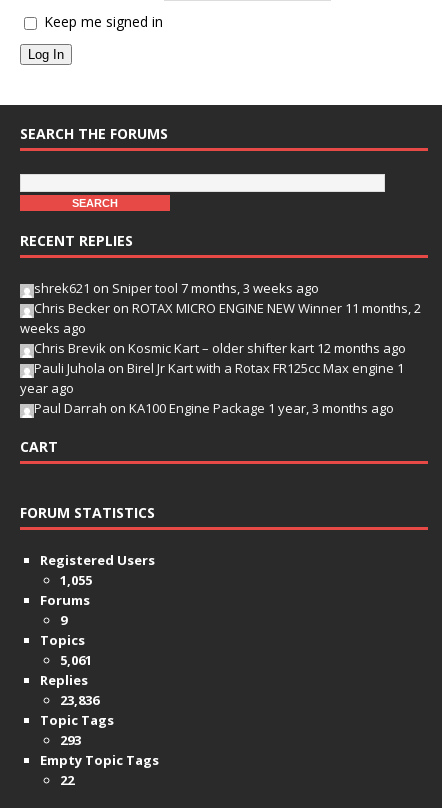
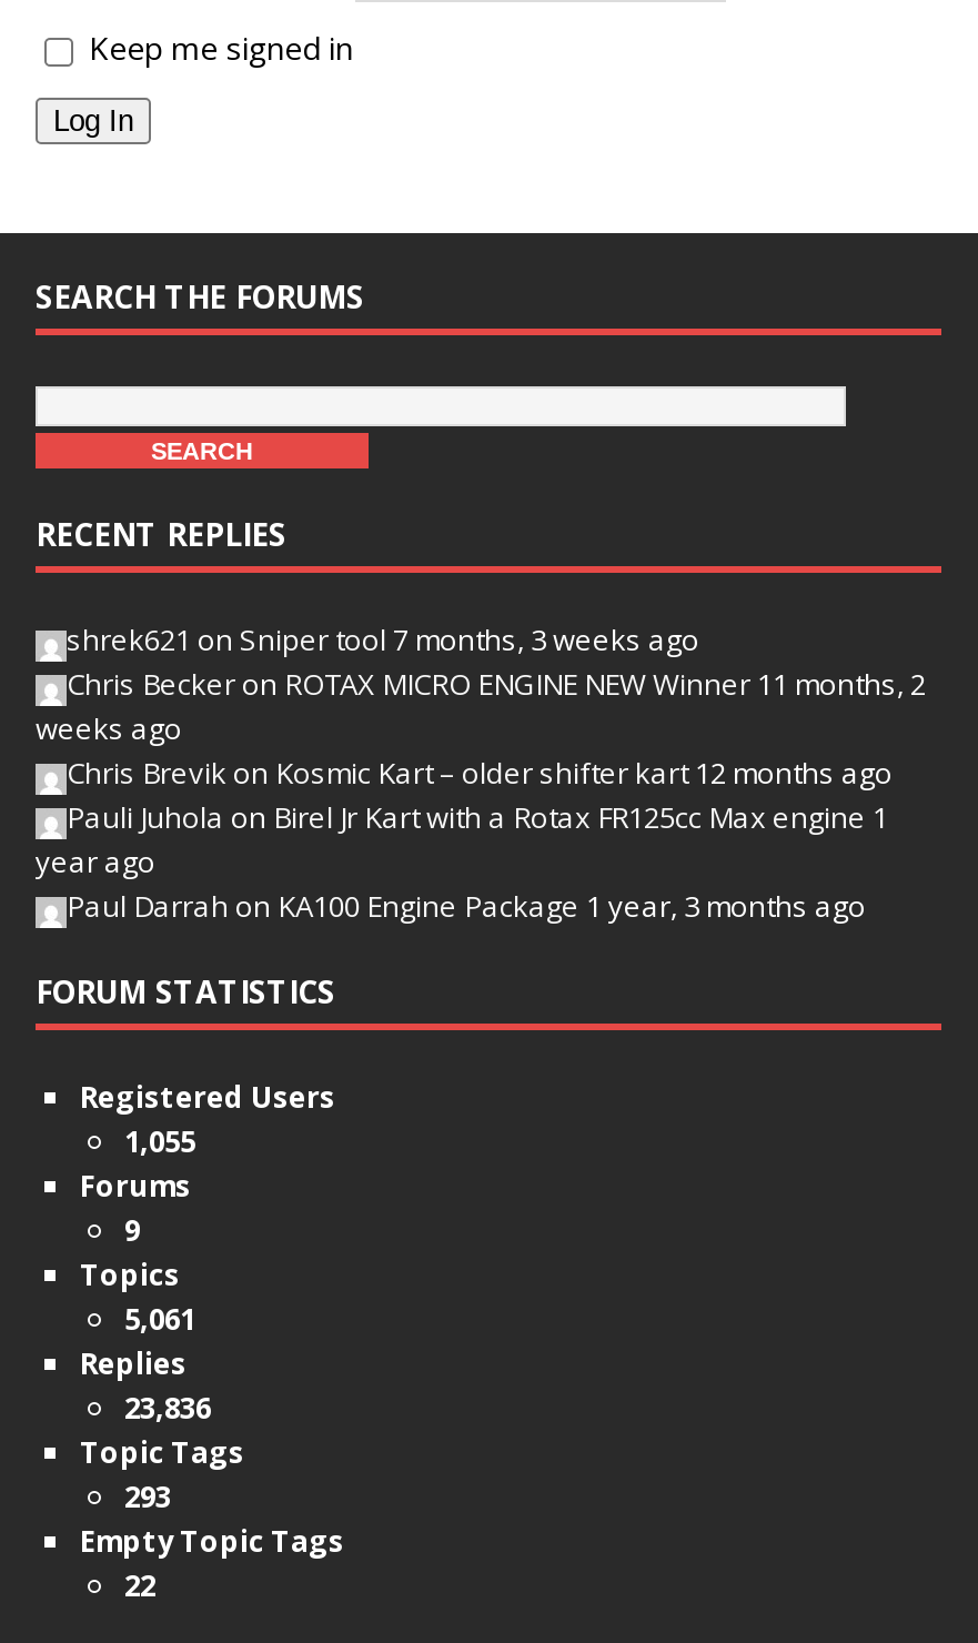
- CART
